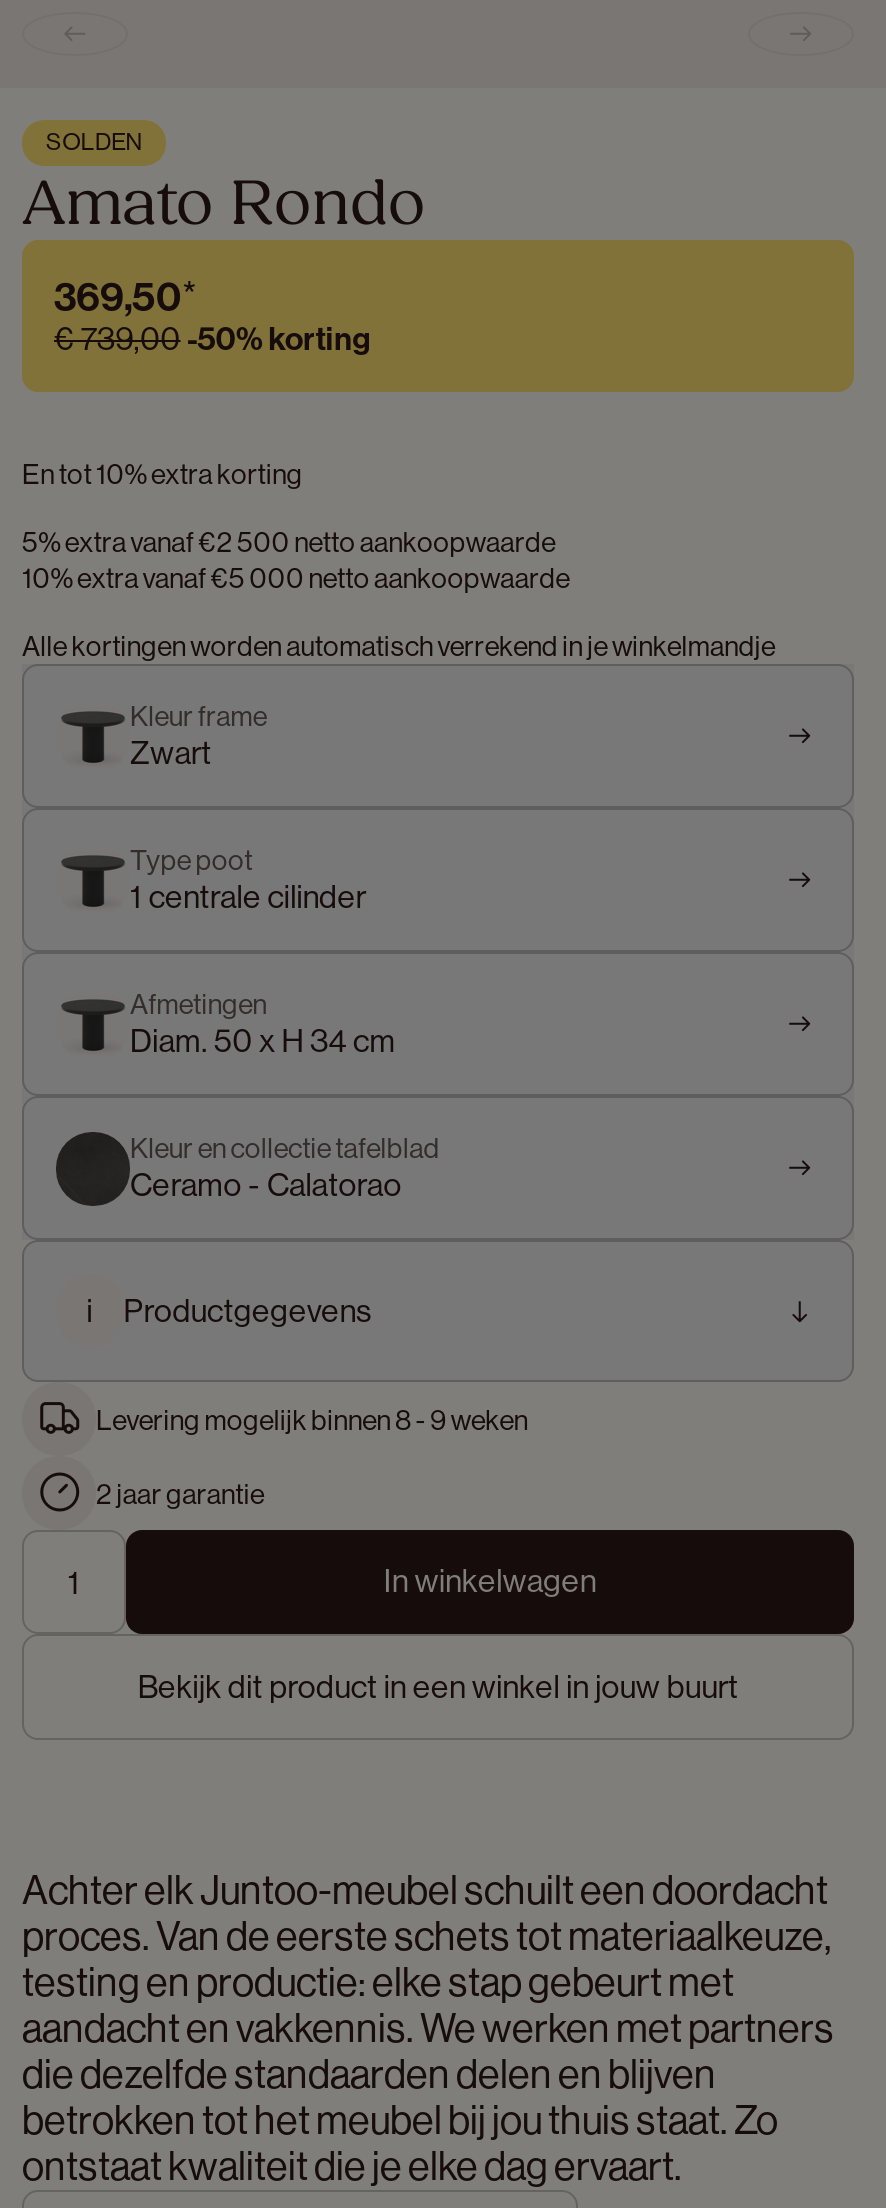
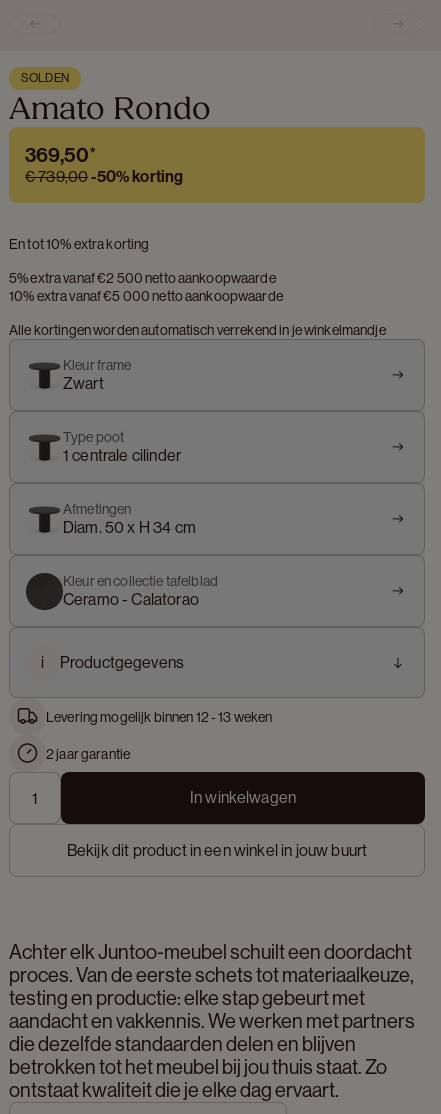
- Levering mogelijk binnen 8 - 9 weken
+ Levering mogelijk binnen 12 - 13 weken
